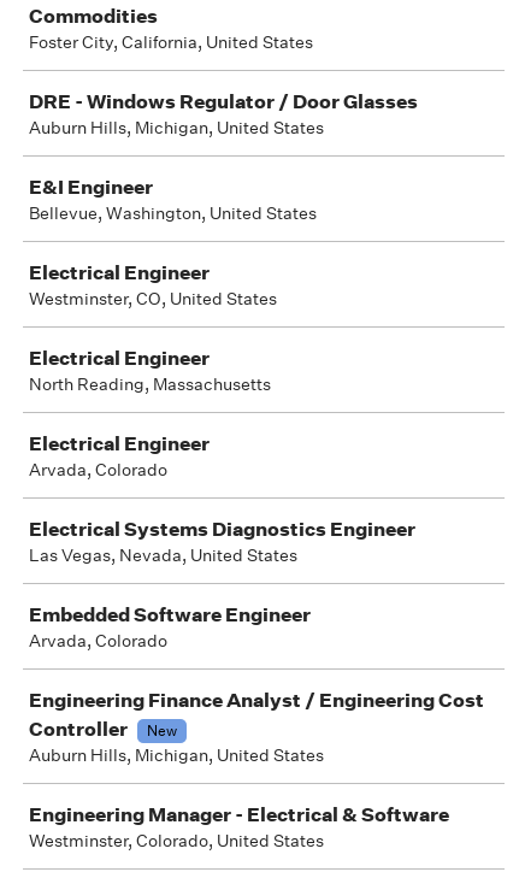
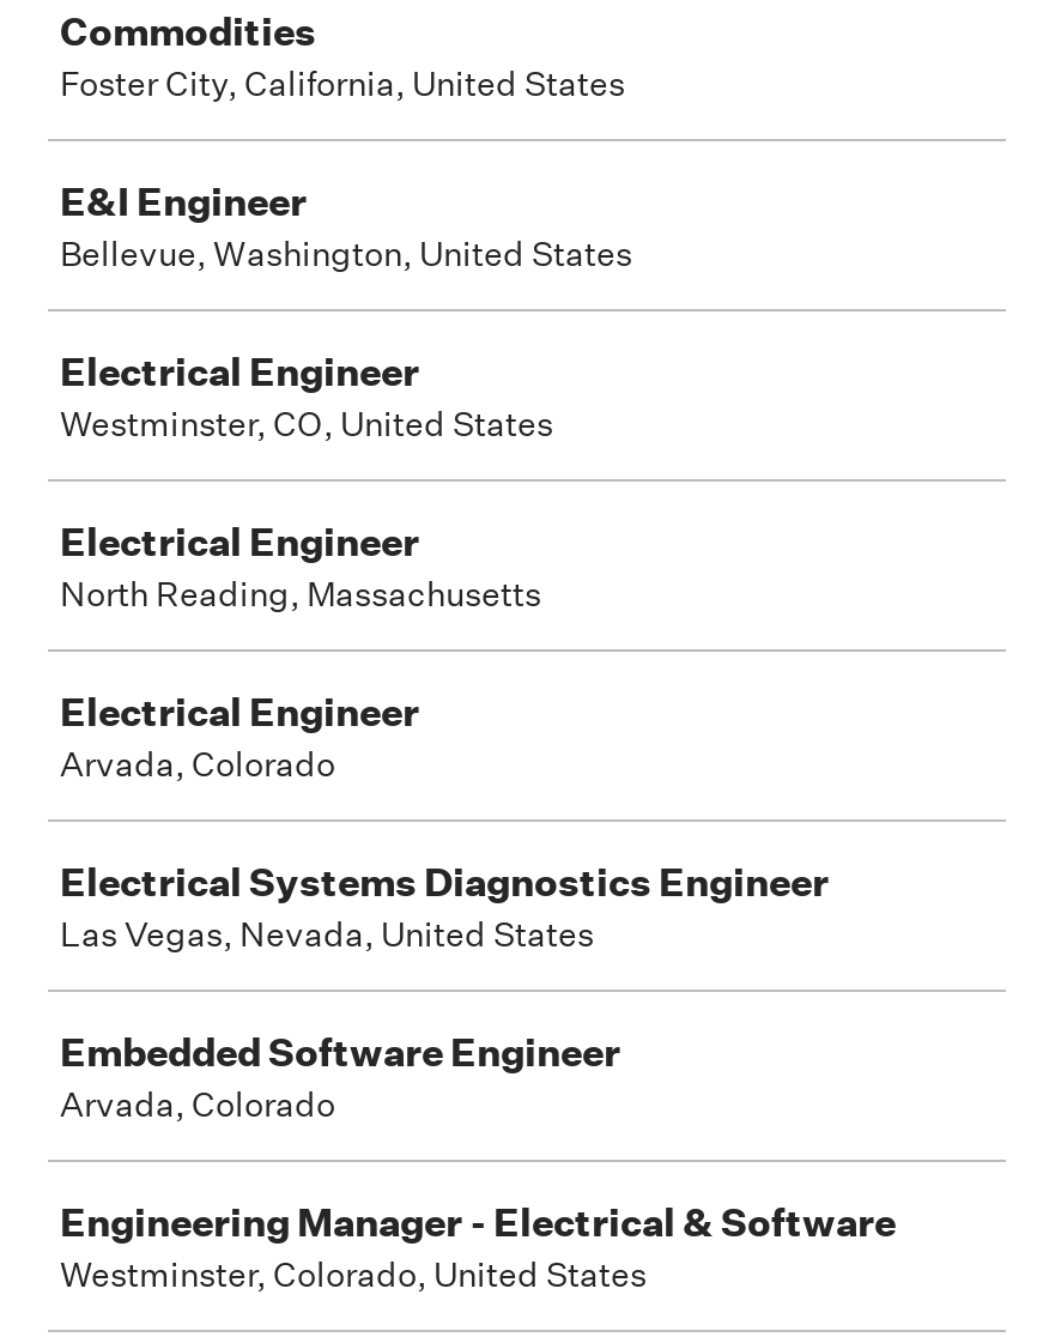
- DRE - Windows Regulator / Door Glasses
- Auburn Hills, Michigan, United States

- Engineering Finance Analyst / Engineering Cost
- Controller
- New
- Auburn Hills, Michigan, United States
